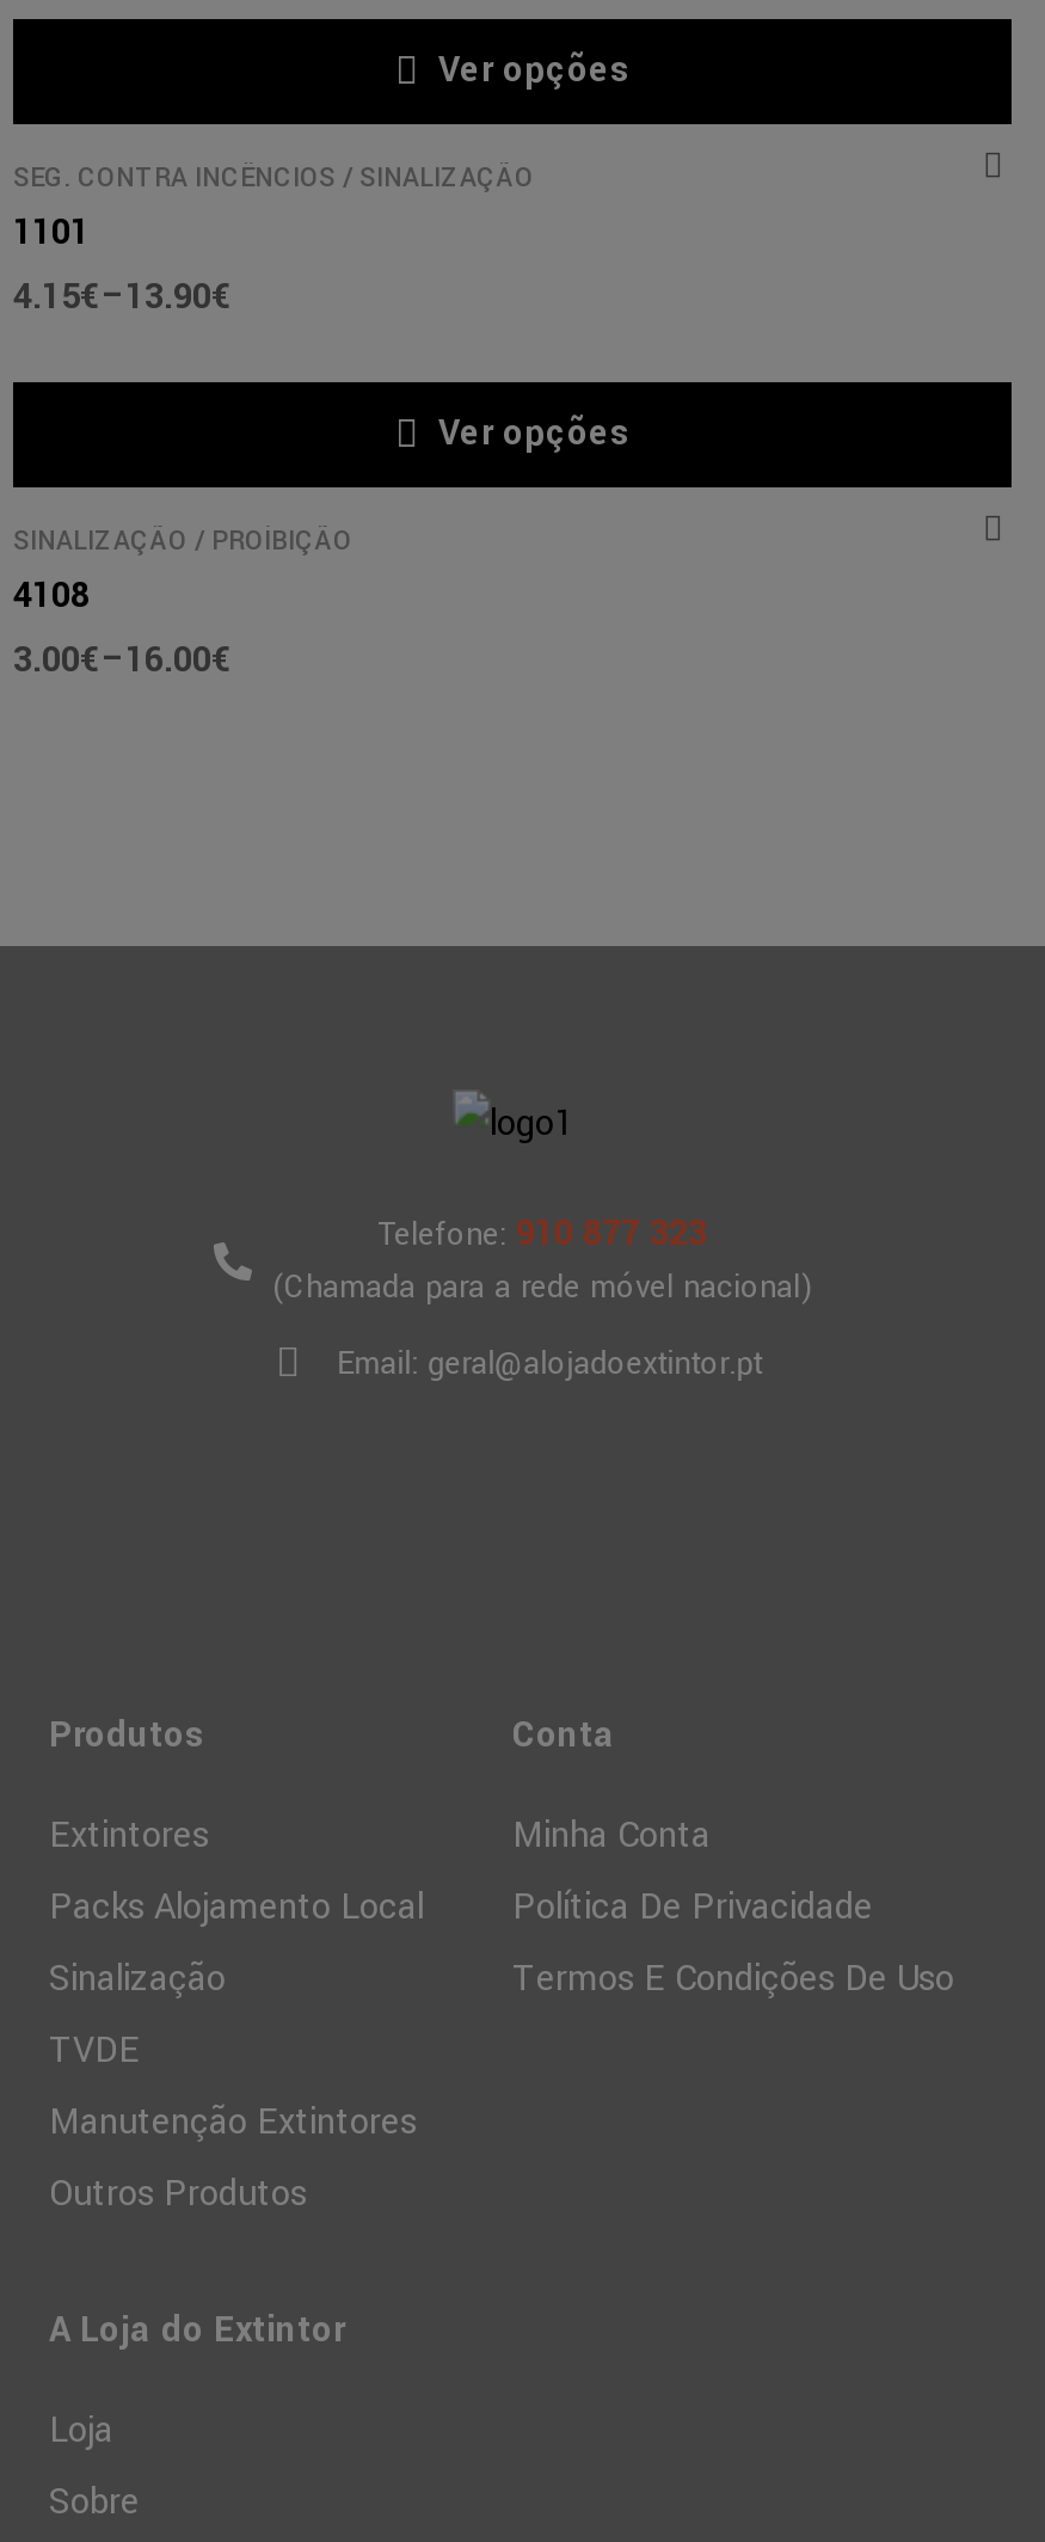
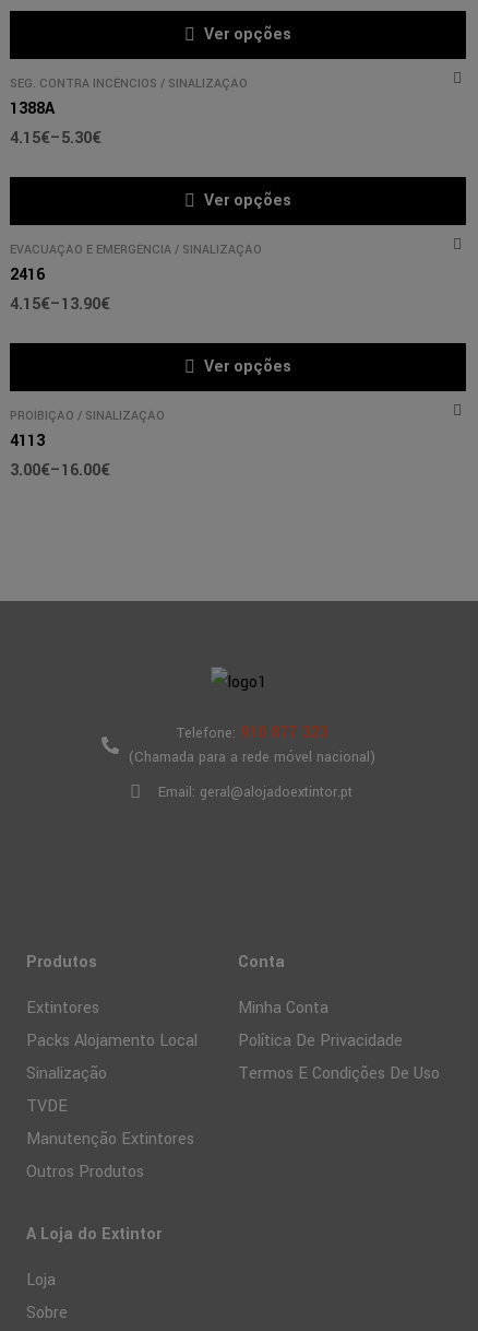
- 1101
+ 1388A
+ 4.15€–5.30€
+ Ver opções
+ EVACUAÇÃO E EMERGÊNCIA / SINALIZAÇÃO
+ 2416

- SINALIZAÇÃO / PROÍBIÇÃO
- 4108
+ PROÍBIÇÃO / SINALIZAÇÃO
+ 4113
